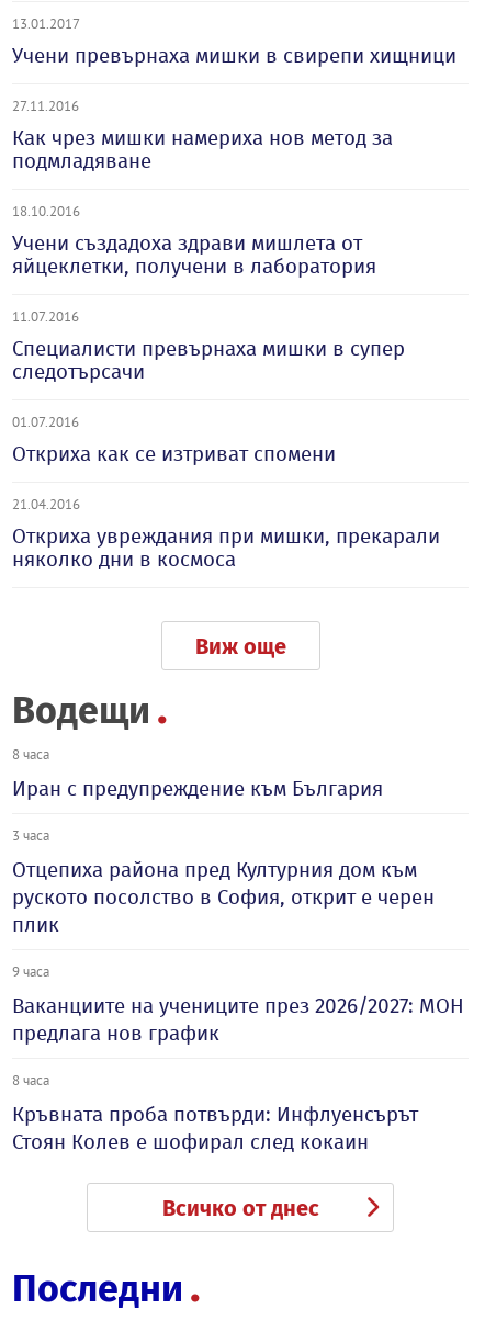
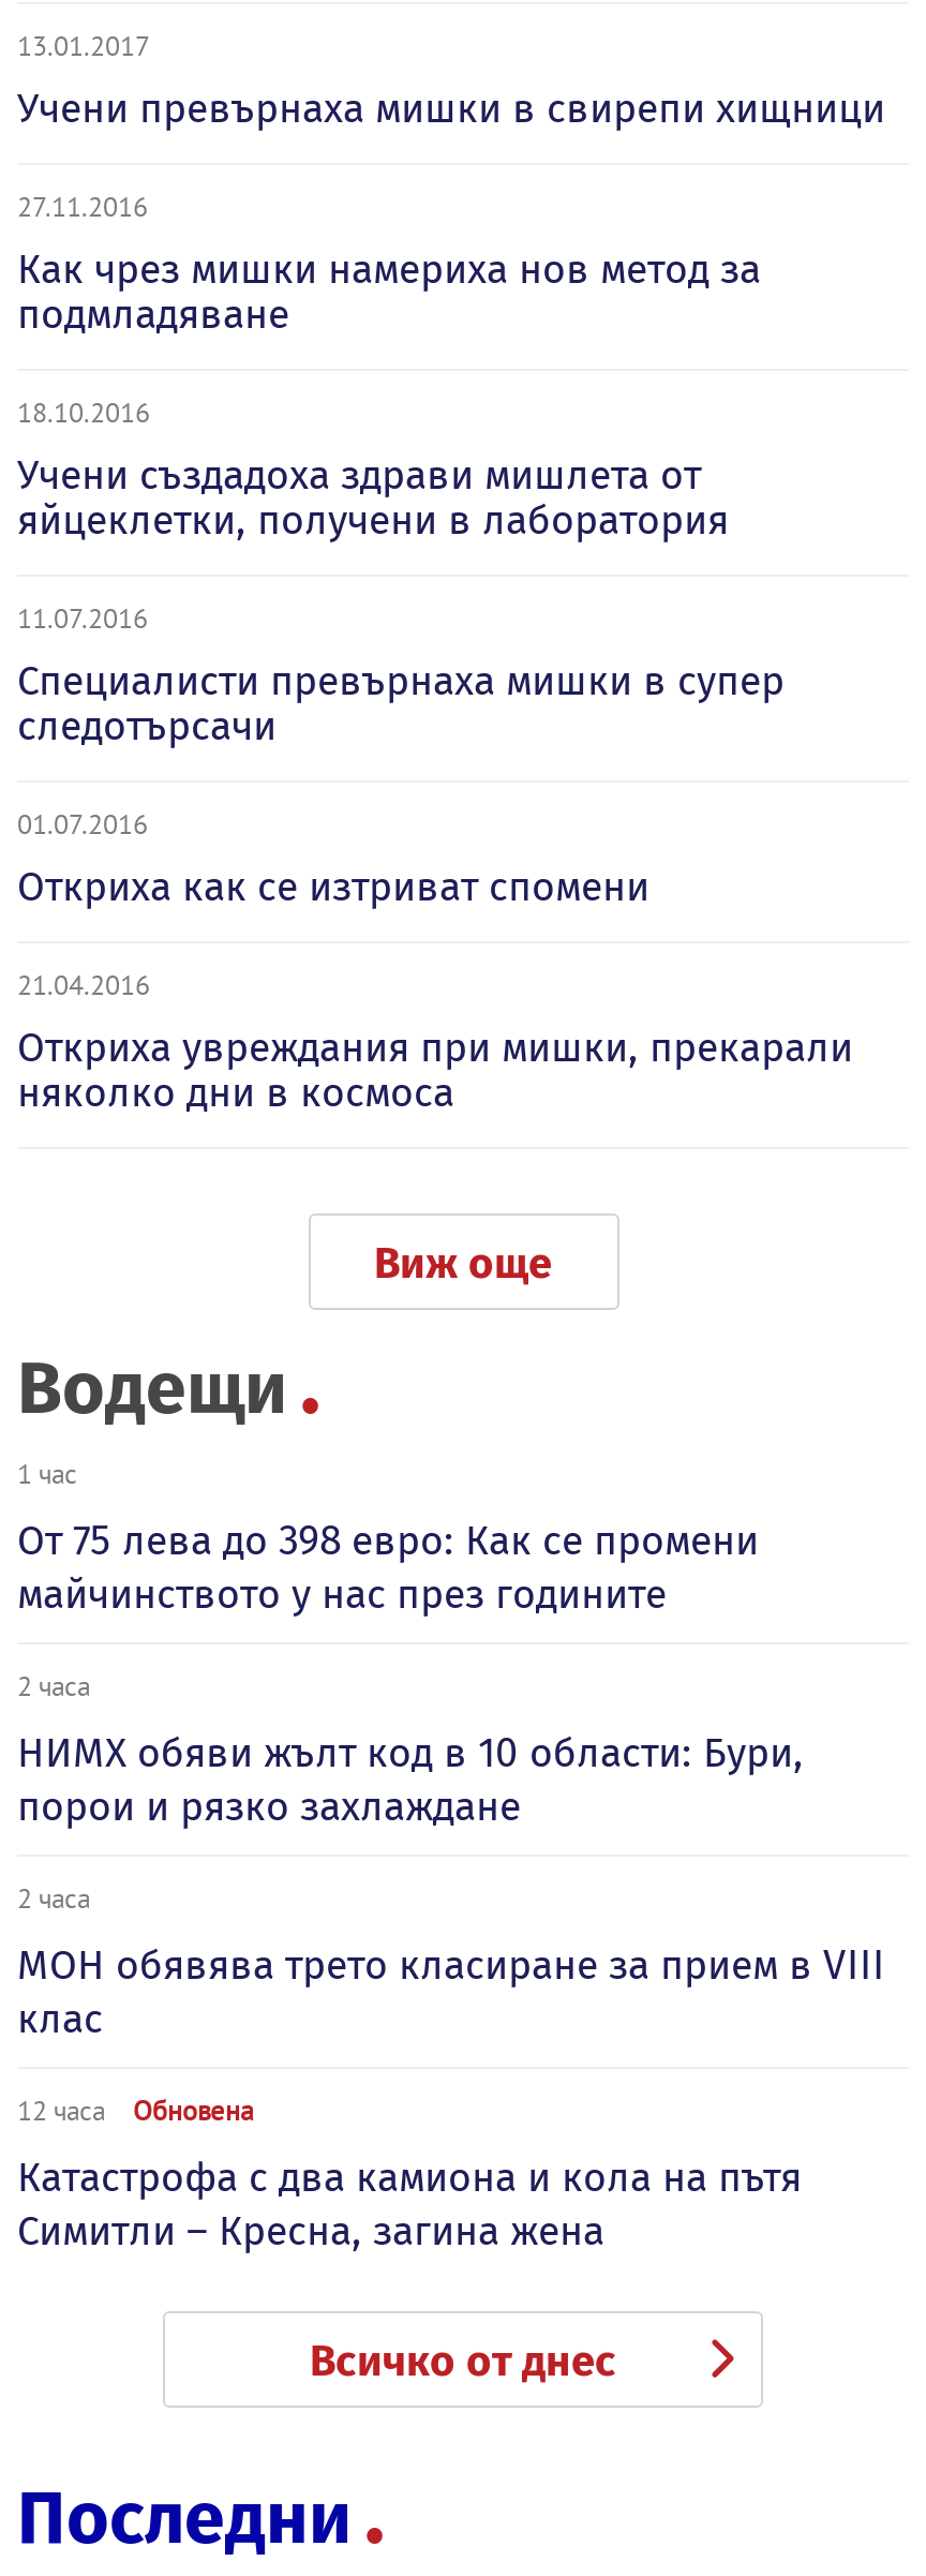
- 8 часа
+ 1 час

- Иран с предупреждение към България
+ От 75 лева до 398 евро: Как се промени
+ майчинството у нас през годините

- 3 часа
+ 2 часа

- Отцепиха района пред Културния дом към
- руското посолство в София, открит е черен
- плик
+ НИМХ обяви жълт код в 10 области: Бури,
+ порои и рязко захлаждане

- 9 часа
+ 2 часа

- Ваканциите на учениците през 2026/2027: МОН
- предлага нов график
+ МОН обявява трето класиране за прием в VIII
+ клас

- 8 часа
+ 12 часа
+ Обновена

- Кръвната проба потвърди: Инфлуенсърът
- Стоян Колев е шофирал след кокаин
+ Катастрофа с два камиона и кола на пътя
+ Симитли – Кресна, загина жена
